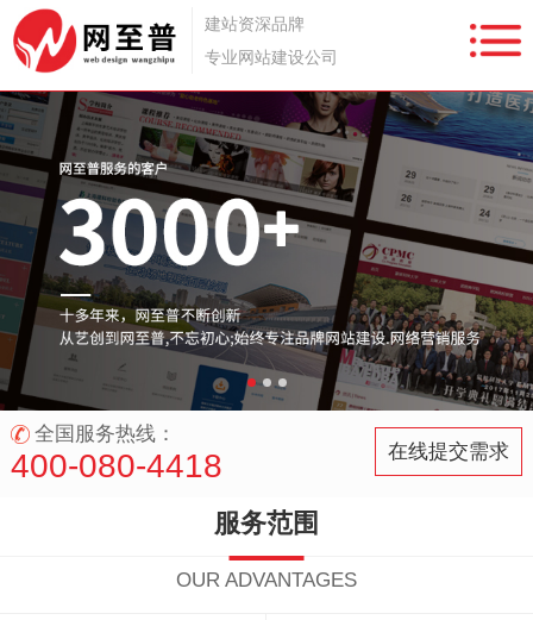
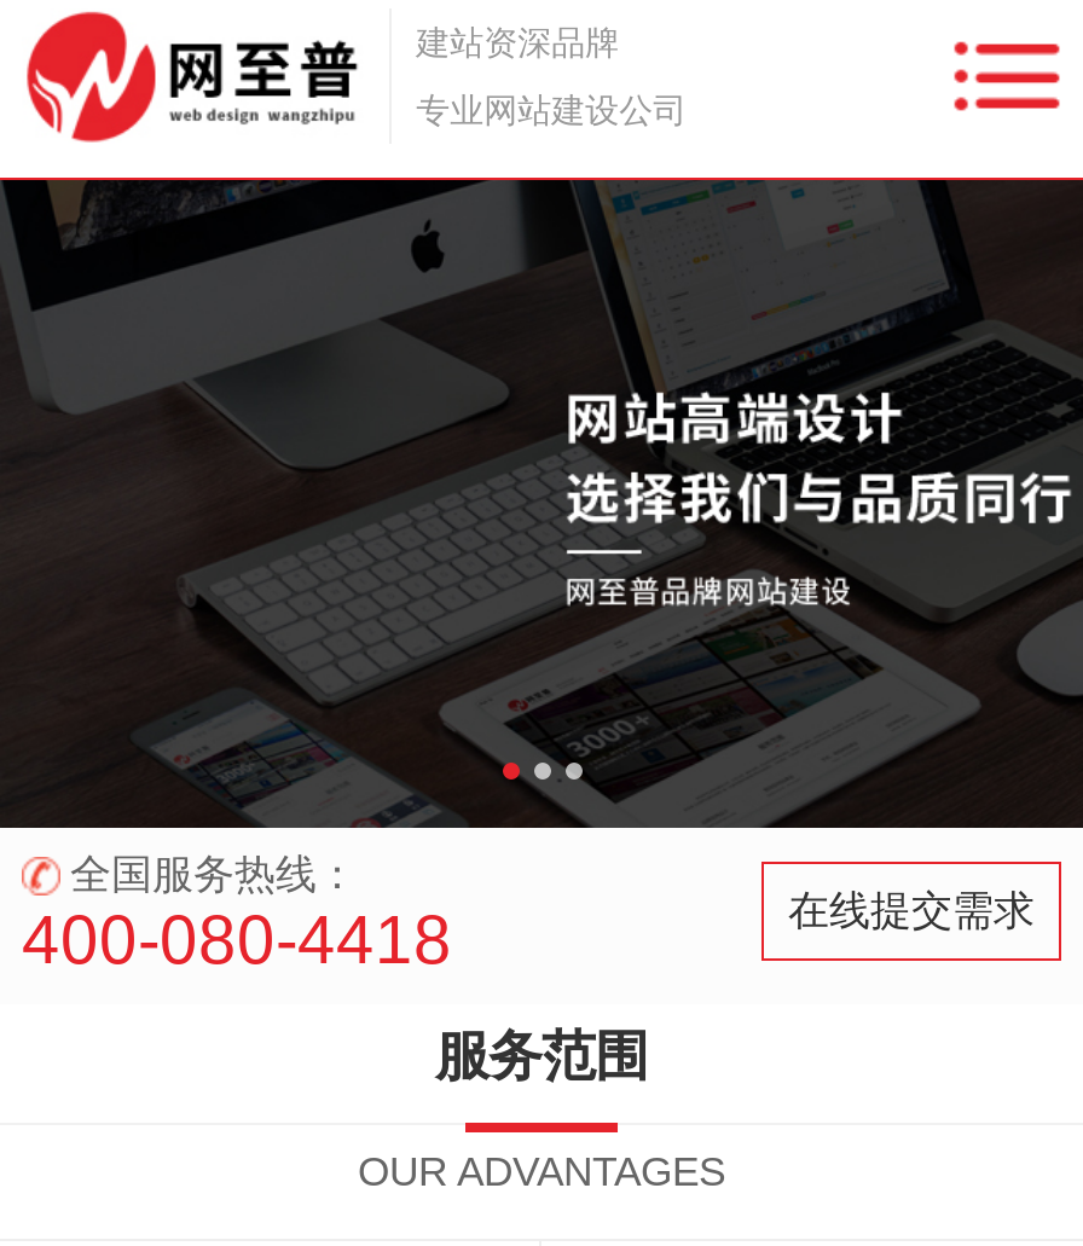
- [image]
+ [image]
